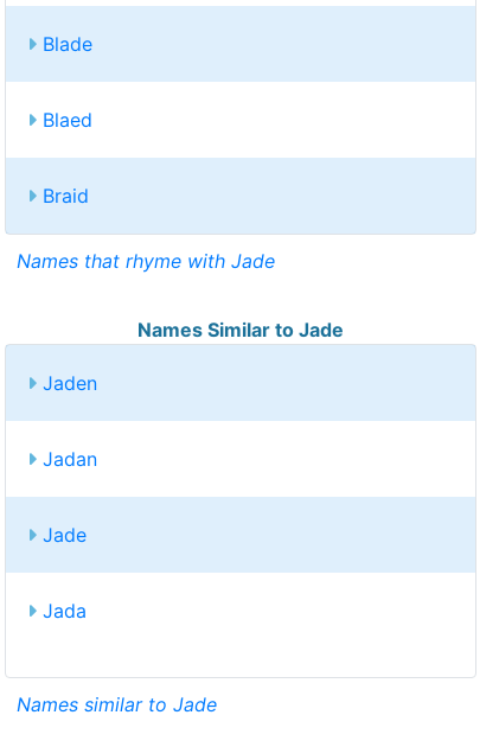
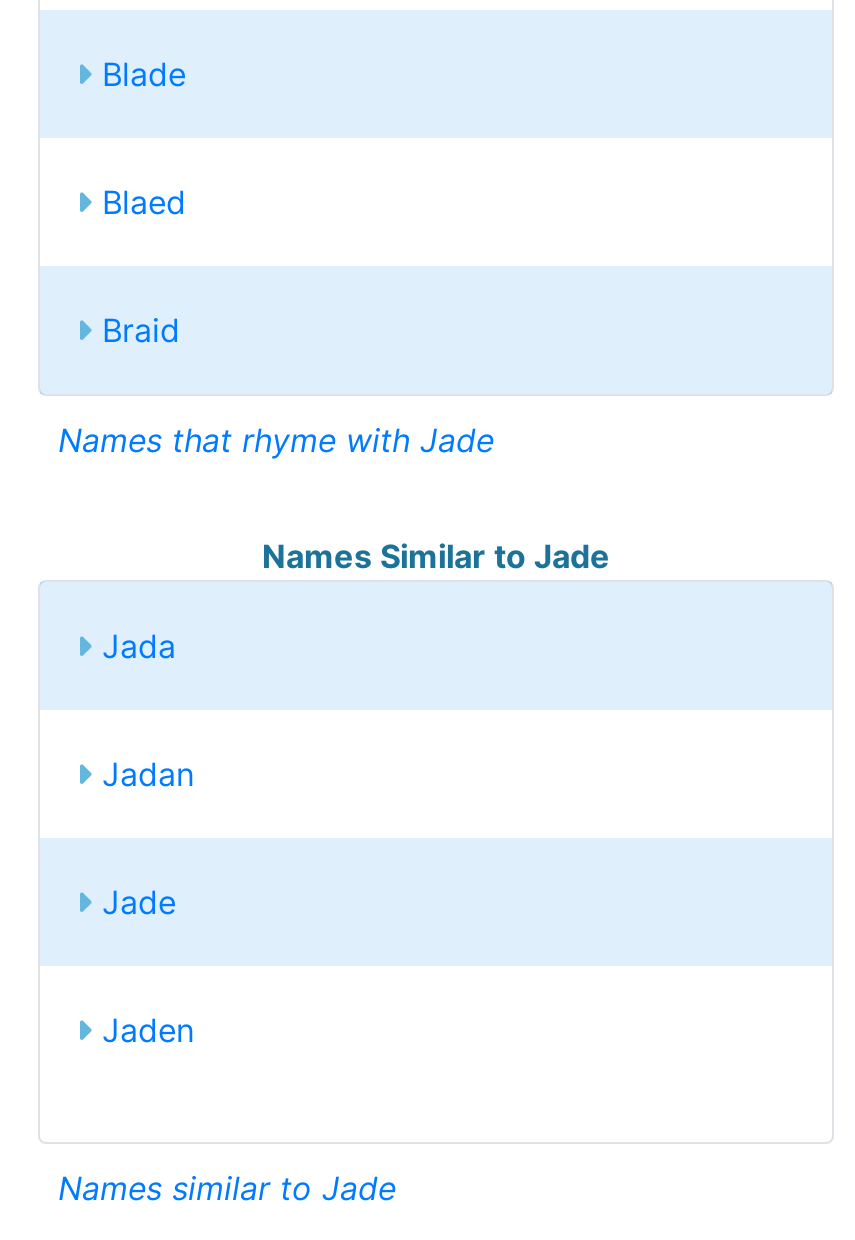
moved down: Jaden

moved up: Jada
